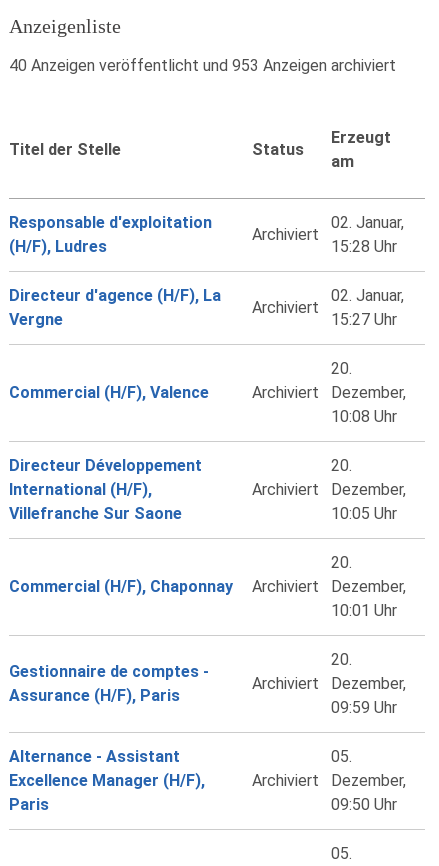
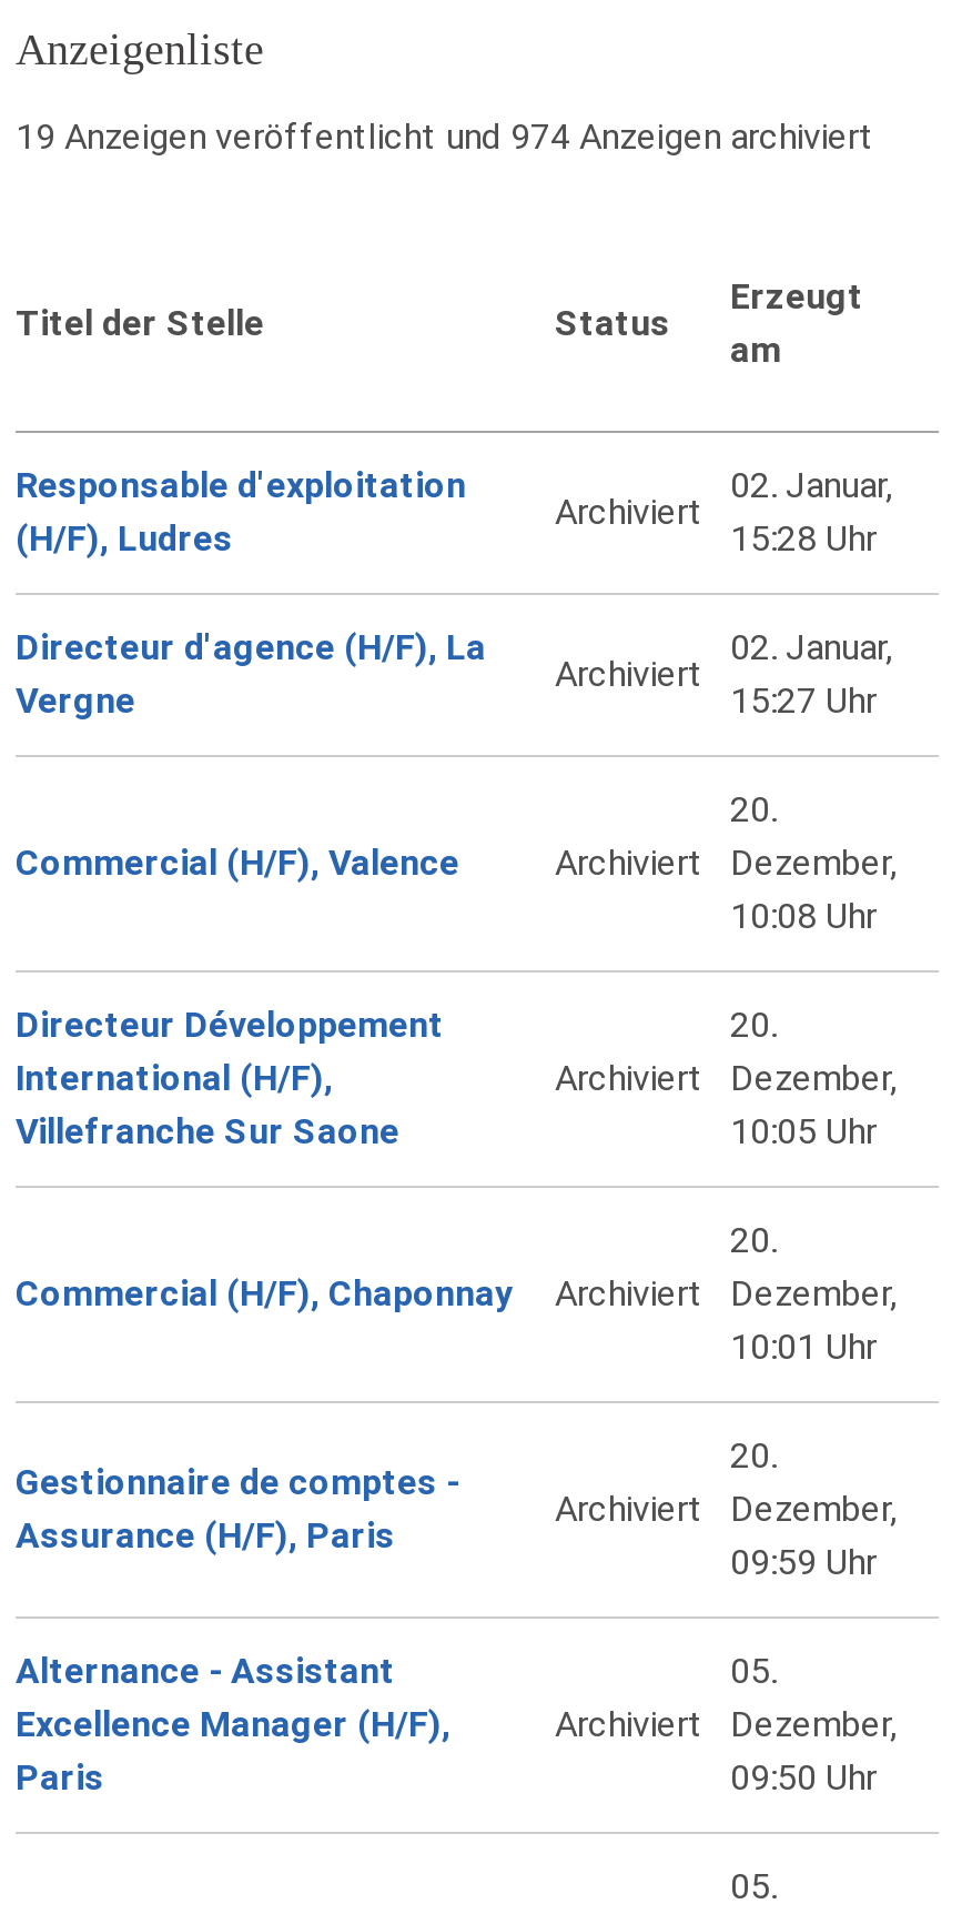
- 40 Anzeigen veröffentlicht und 953 Anzeigen archiviert
+ 19 Anzeigen veröffentlicht und 974 Anzeigen archiviert
